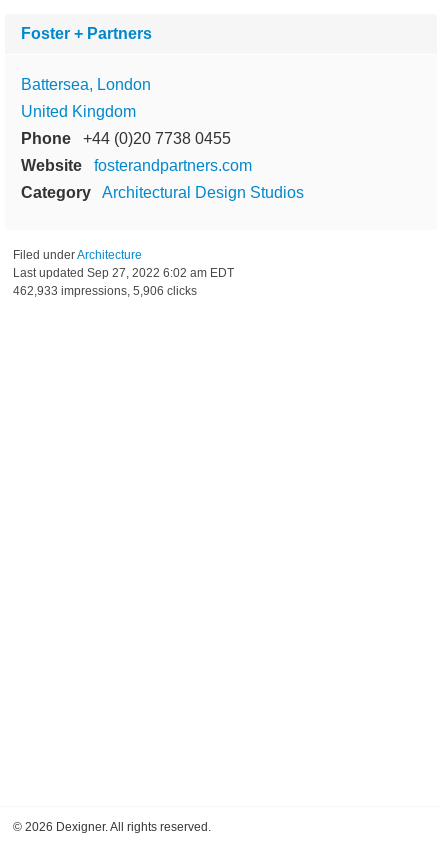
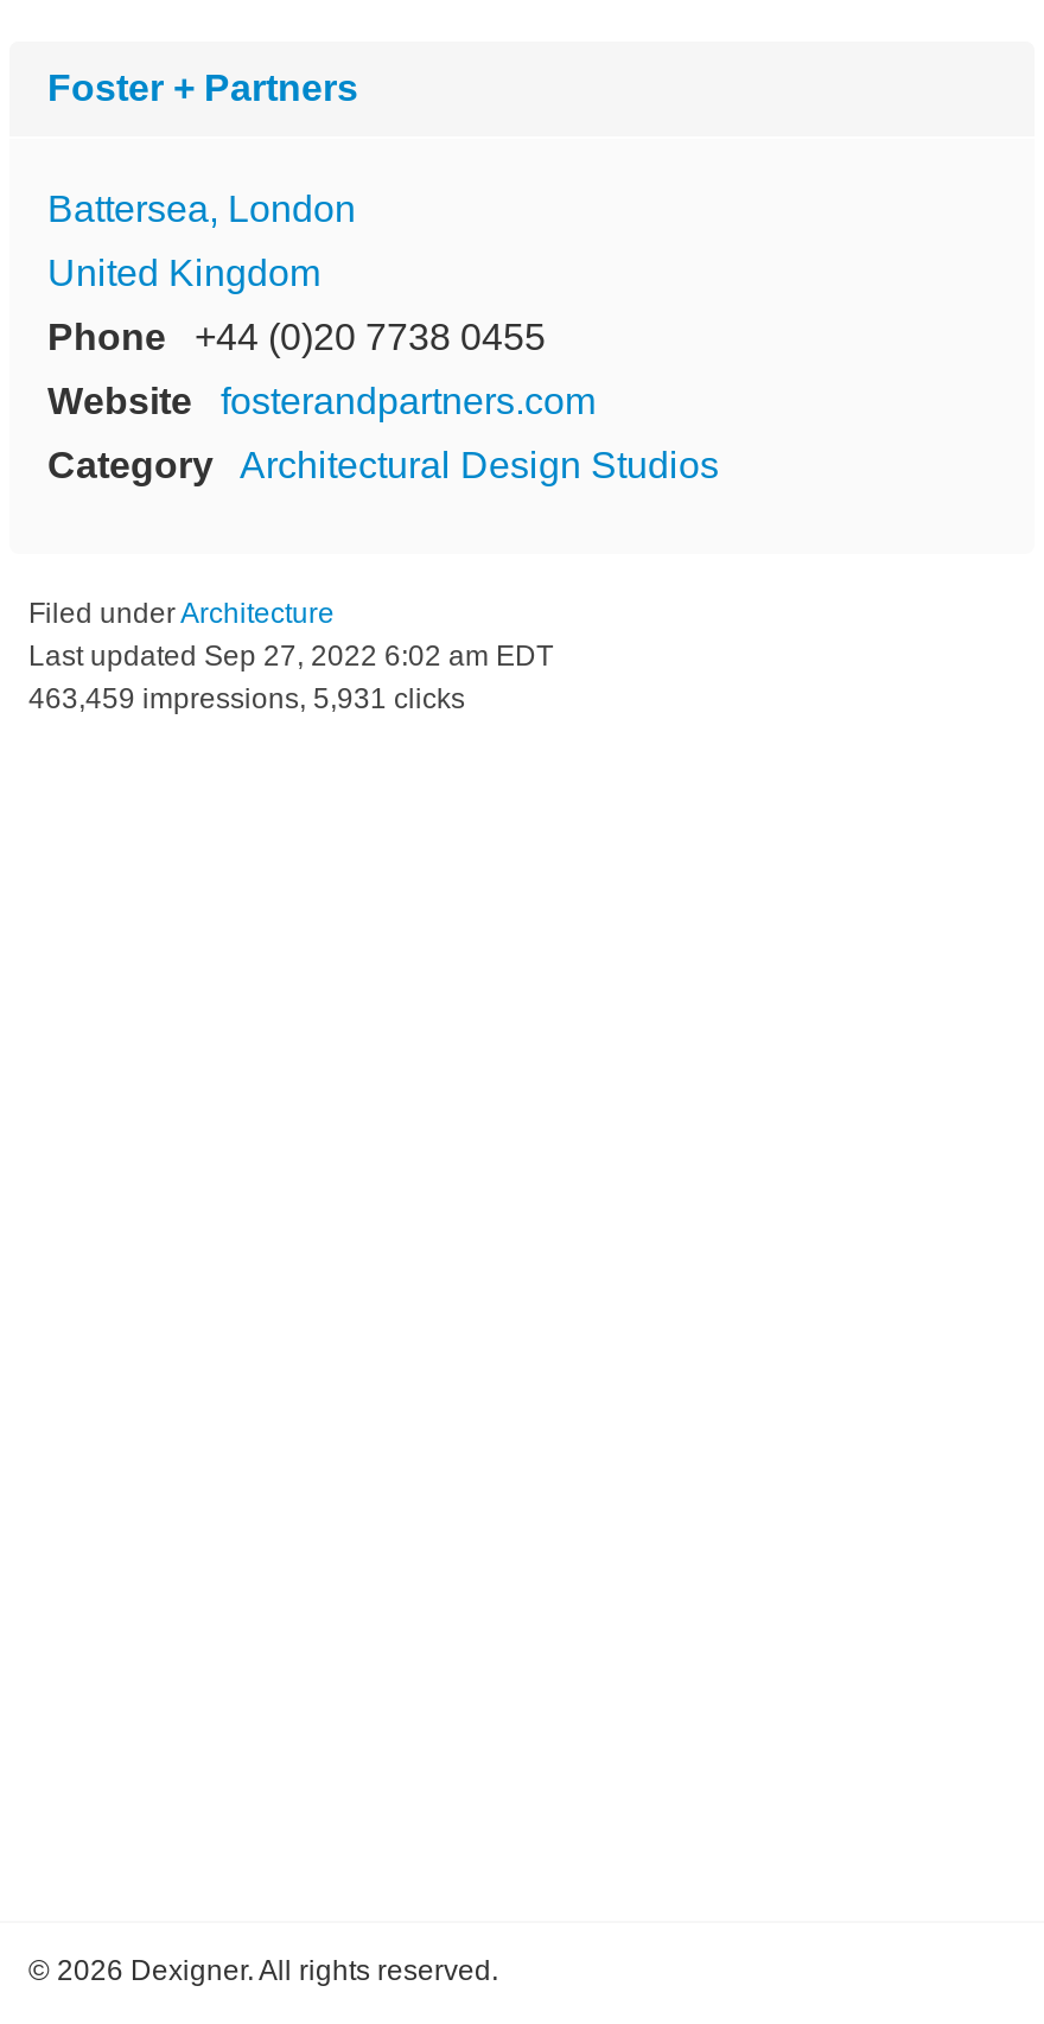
- 462,933 impressions, 5,906 clicks
+ 463,459 impressions, 5,931 clicks
